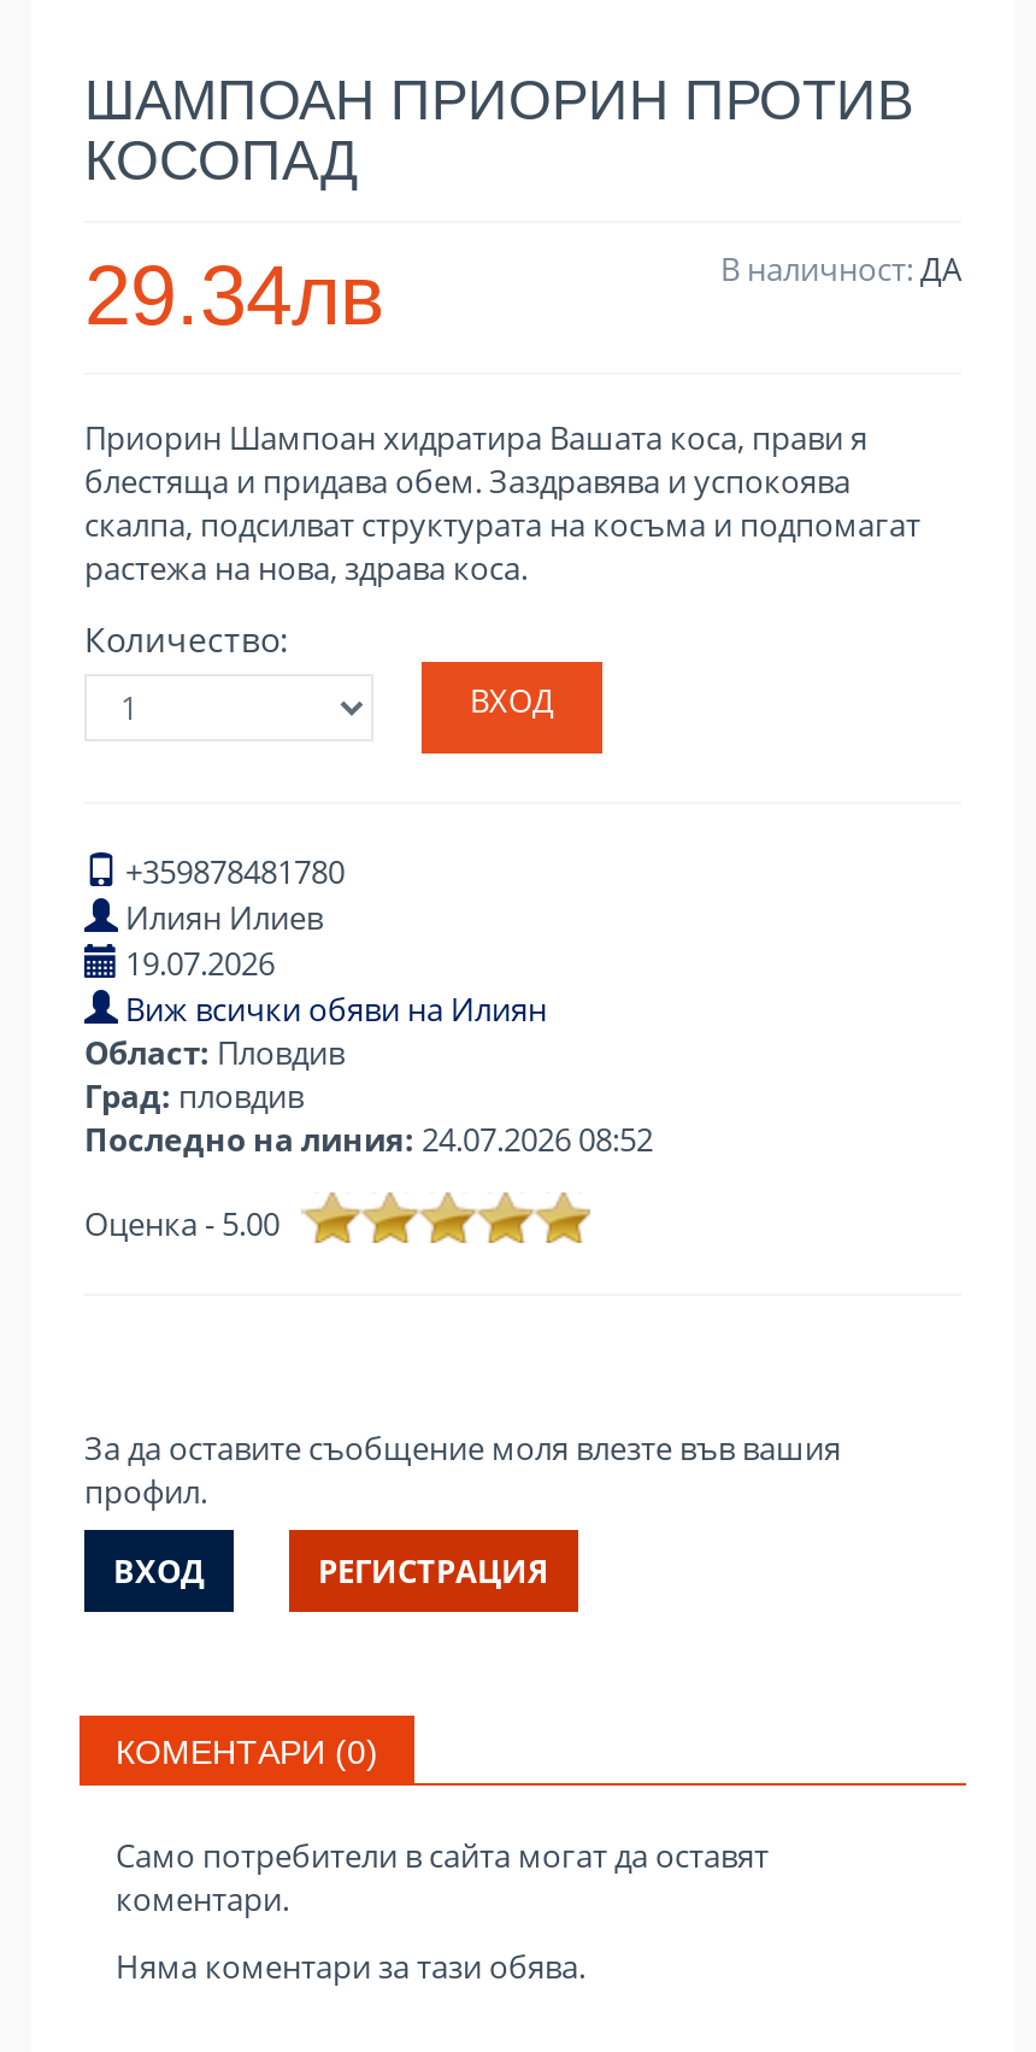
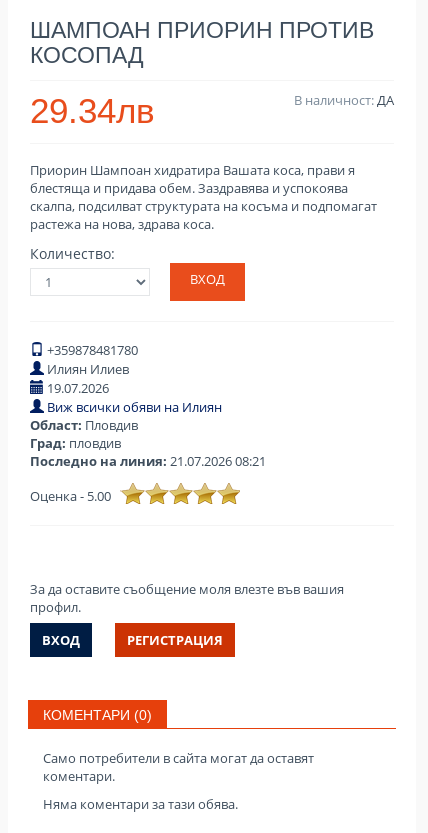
- Последно на линия: 24.07.2026 08:52
+ Последно на линия: 21.07.2026 08:21
